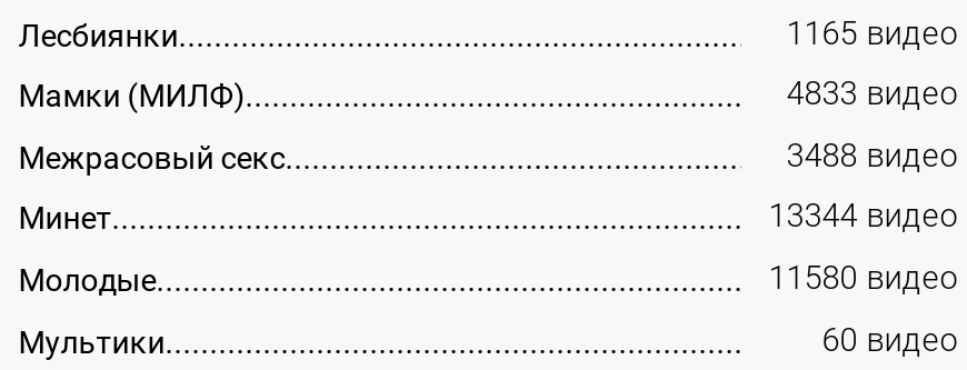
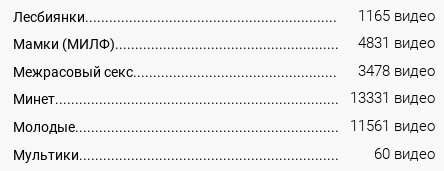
- 4833 видео
+ 4831 видео

- 3488 видео
+ 3478 видео

- 13344 видео
+ 13331 видео

- 11580 видео
+ 11561 видео
